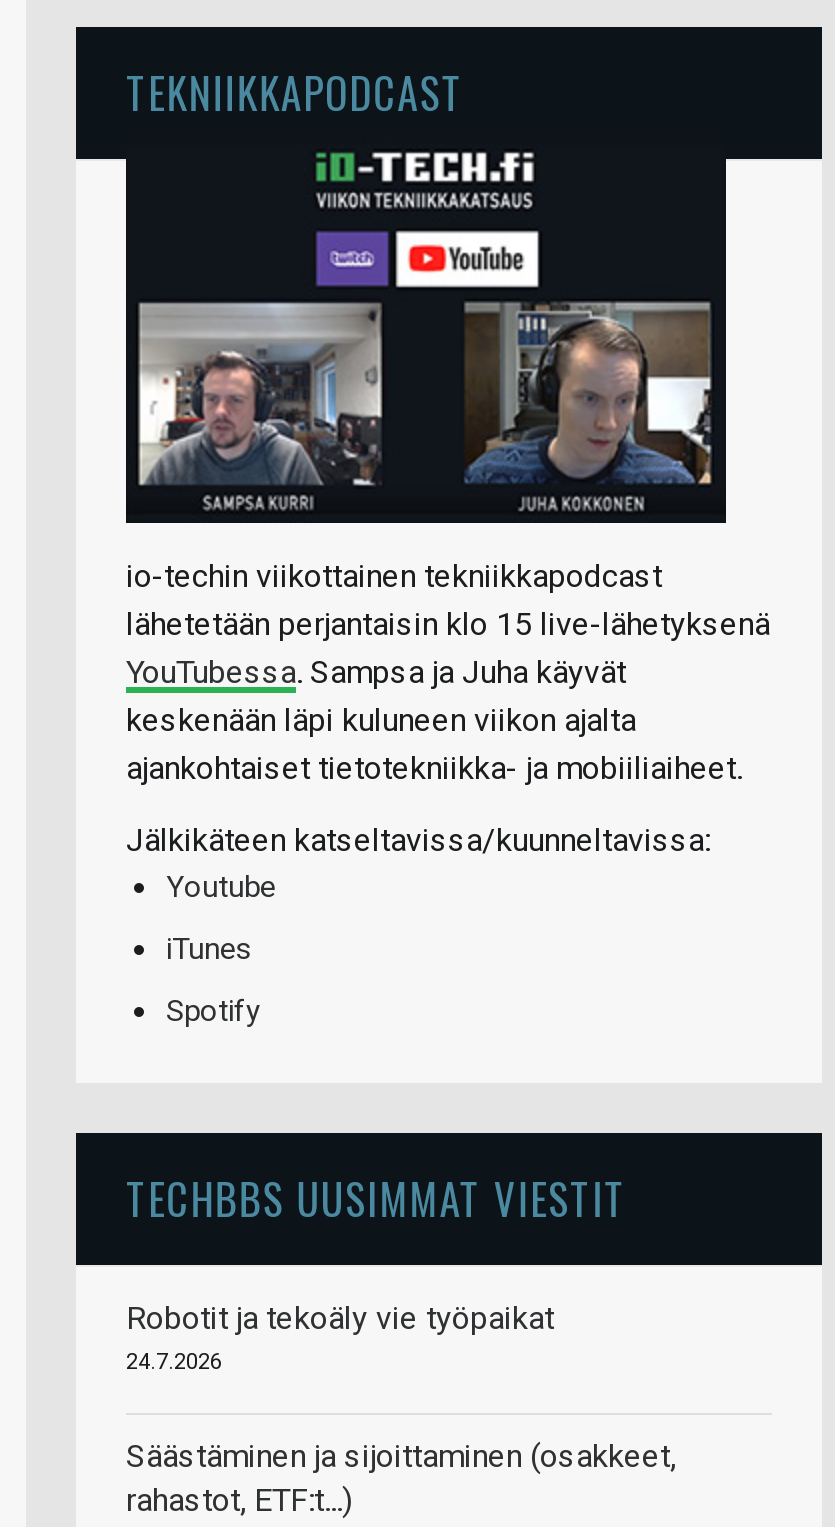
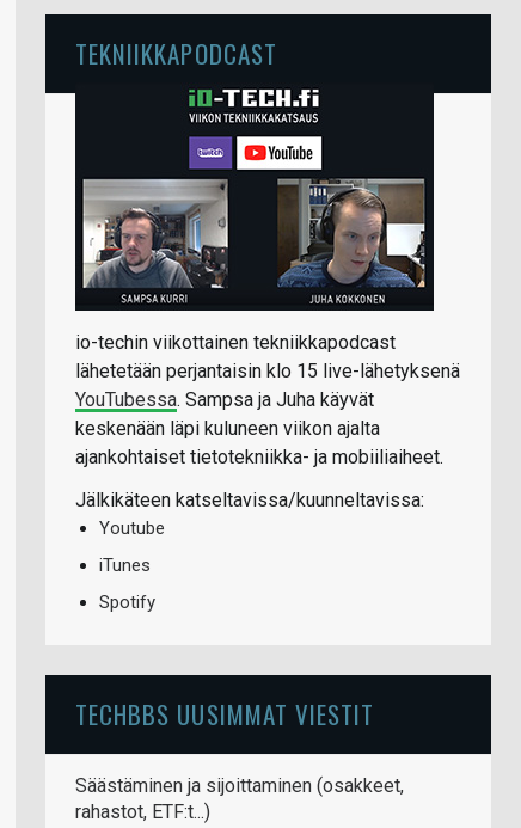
- Robotit ja tekoäly vie työpaikat
- 24.7.2026
